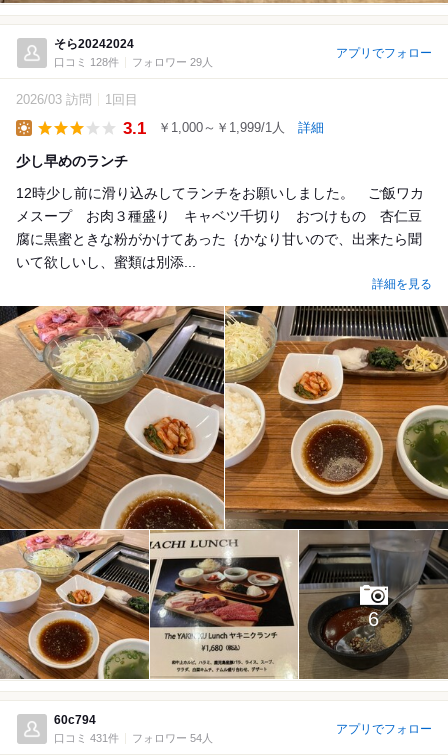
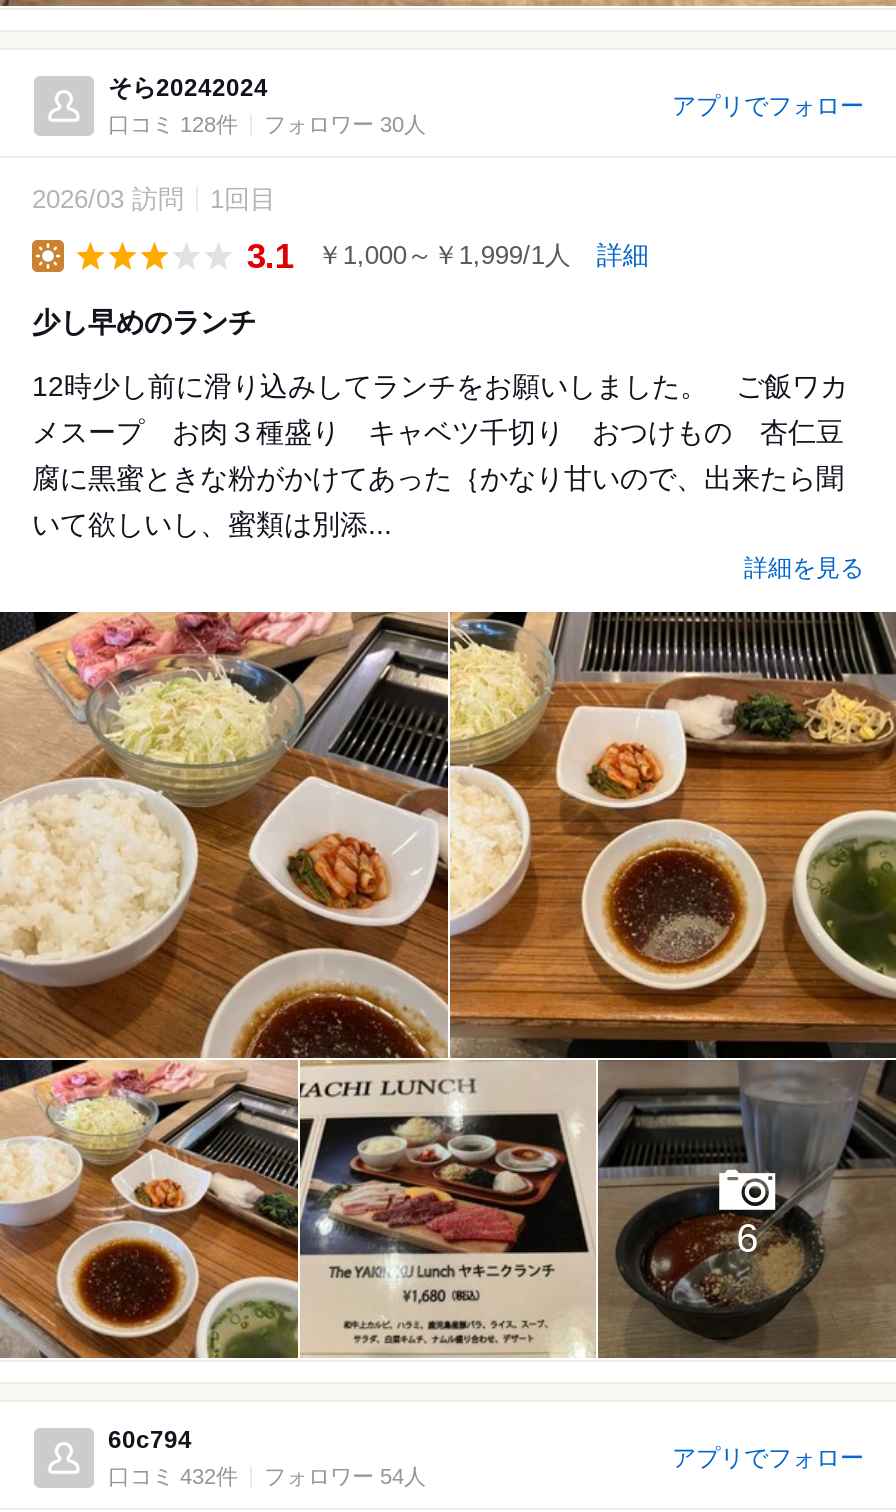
- フォロワー 29人
+ フォロワー 30人

- 口コミ 431件 フォロワー 54人
+ 口コミ 432件 フォロワー 54人
